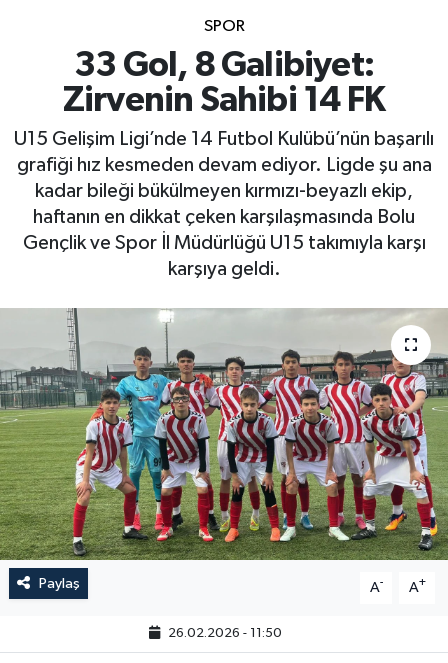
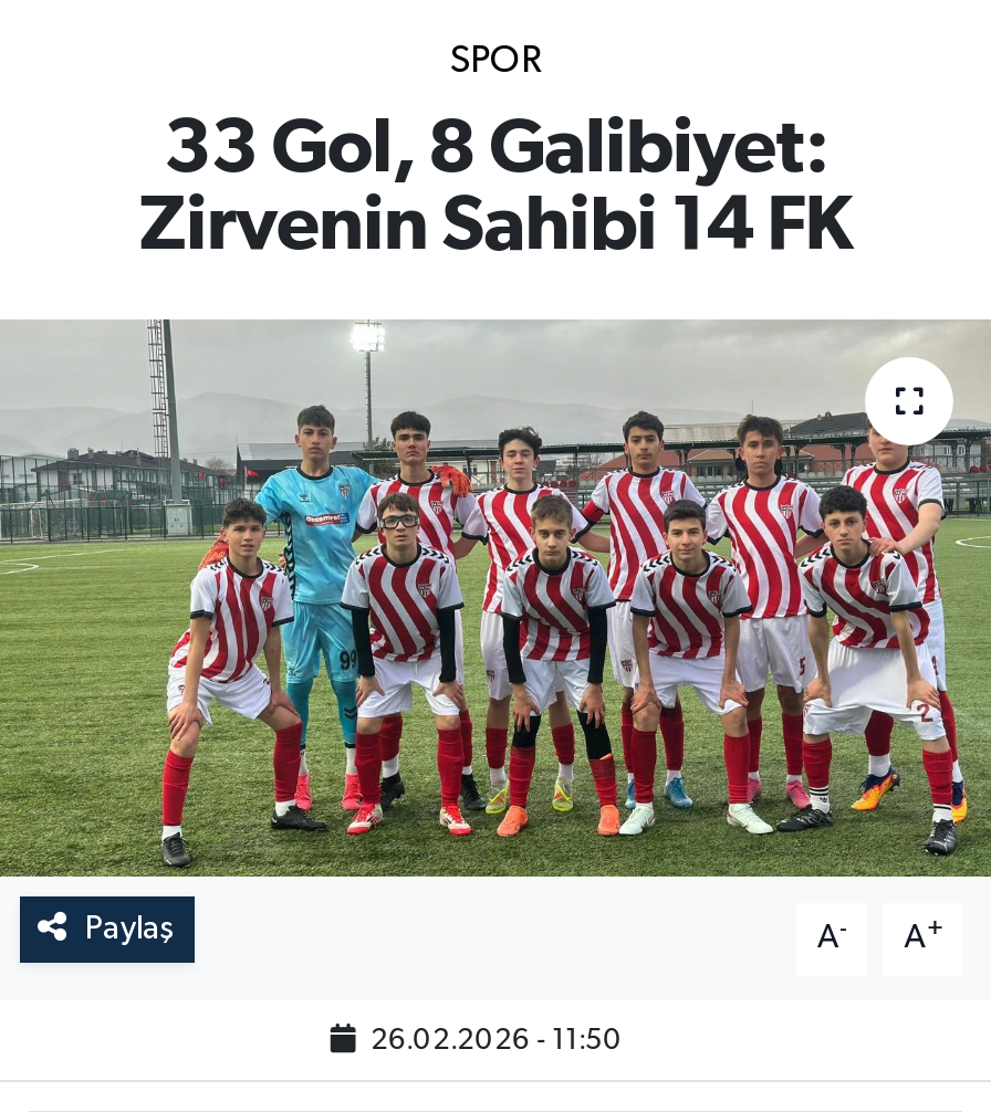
- U15 Gelişim Ligi’nde 14 Futbol Kulübü’nün başarılı
- grafiği hız kesmeden devam ediyor. Ligde şu ana
- kadar bileği bükülmeyen kırmızı-beyazlı ekip,
- haftanın en dikkat çeken karşılaşmasında Bolu
- Gençlik ve Spor İl Müdürlüğü U15 takımıyla karşı
- karşıya geldi.
